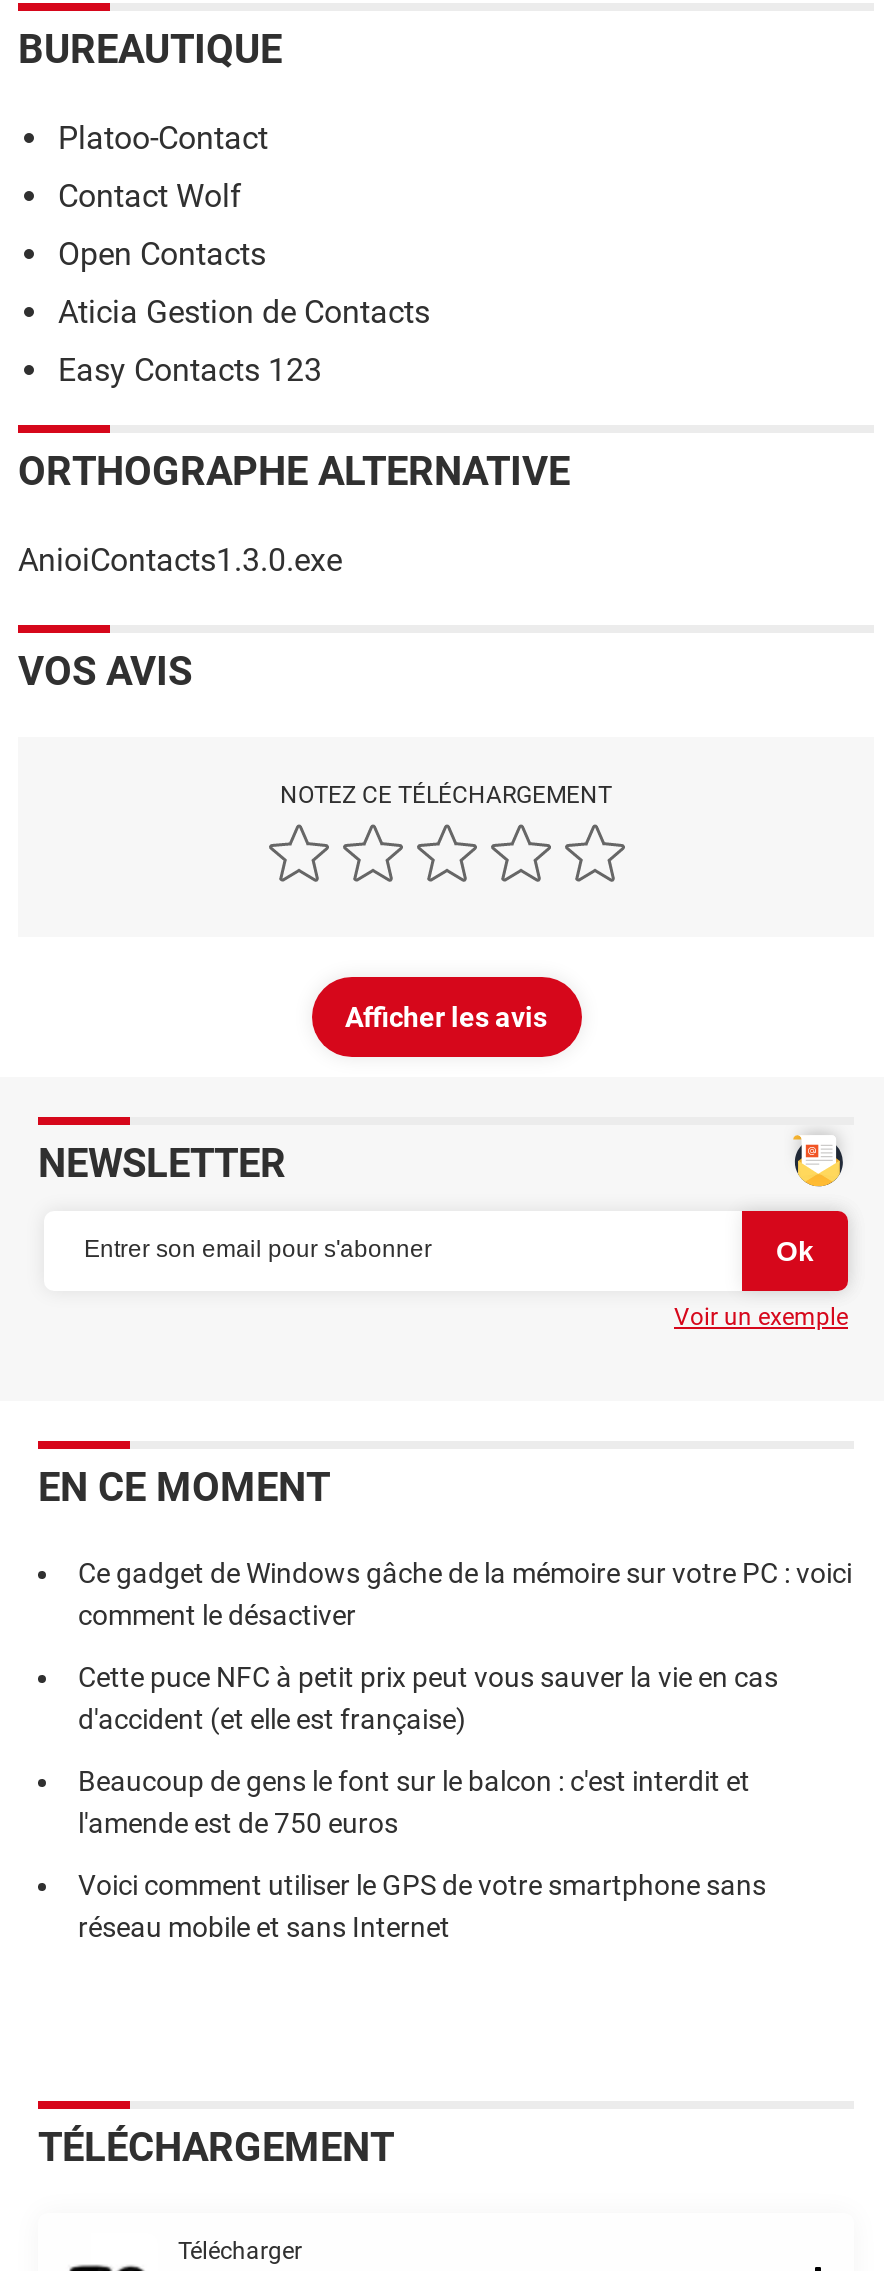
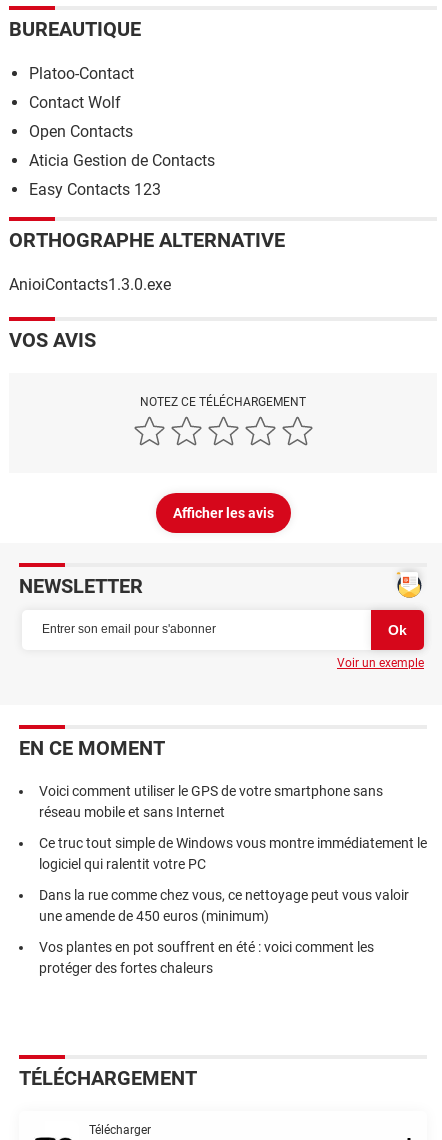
- Ce gadget de Windows gâche de la mémoire sur votre PC : voici
- comment le désactiver
- Cette puce NFC à petit prix peut vous sauver la vie en cas
- d'accident (et elle est française)
- Beaucoup de gens le font sur le balcon : c'est interdit et
- l'amende est de 750 euros

moved up: Voici comment utiliser le GPS de votre smartphone sans | réseau mobile et sans Internet

+ Ce truc tout simple de Windows vous montre immédiatement le
+ logiciel qui ralentit votre PC
+ Dans la rue comme chez vous, ce nettoyage peut vous valoir
+ une amende de 450 euros (minimum)
+ Vos plantes en pot souffrent en été : voici comment les
+ protéger des fortes chaleurs
